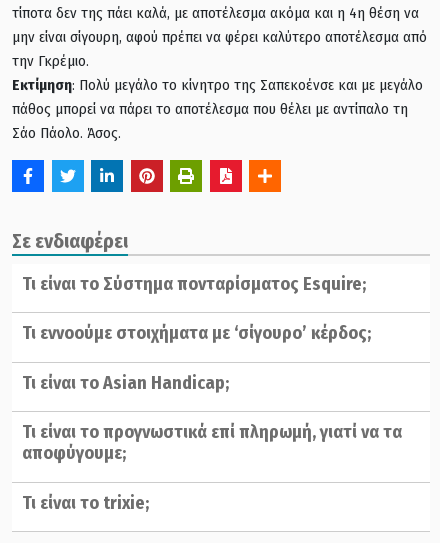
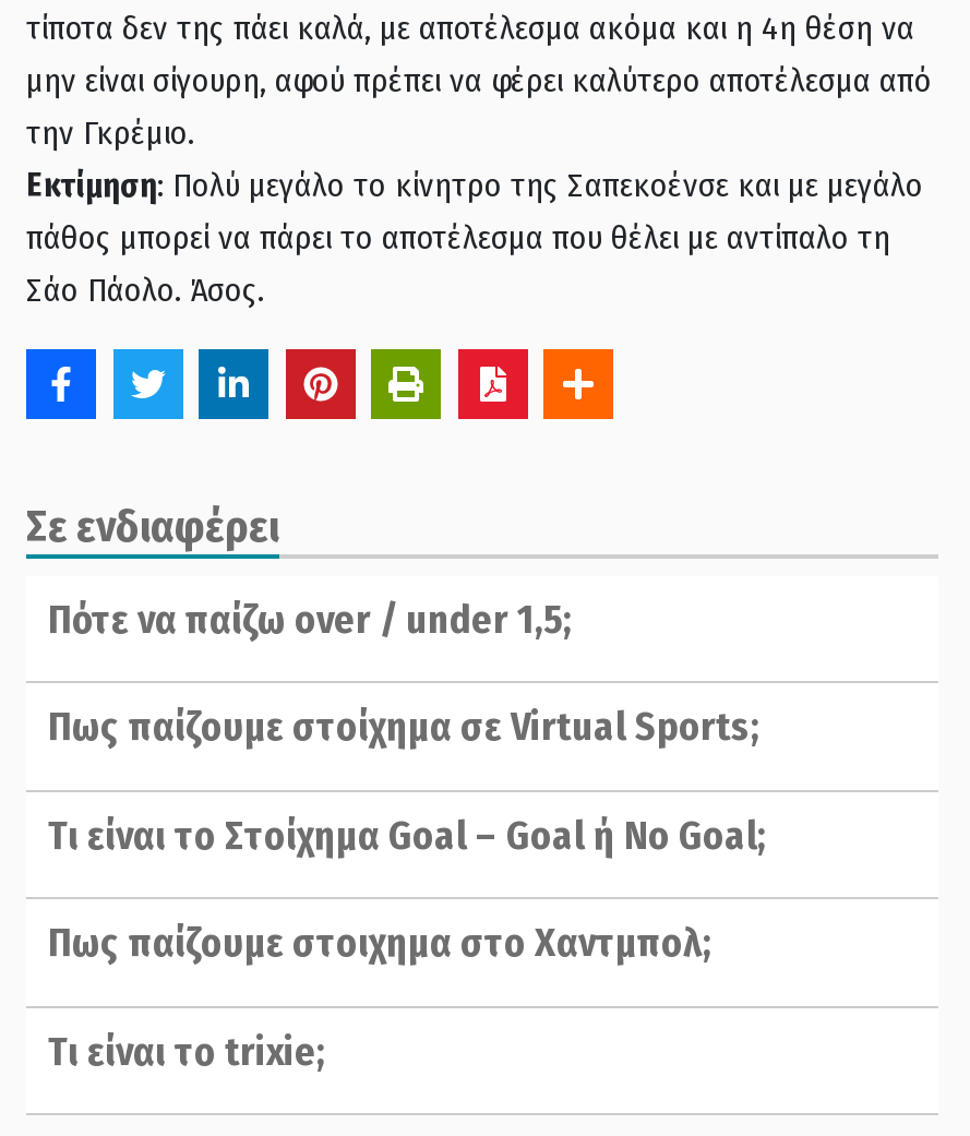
- Τι είναι το Σύστημα πονταρίσματος Esquire;
+ Πότε να παίζω over / under 1,5;

- Τι εννοούμε στοιχήματα με ‘σίγουρο’ κέρδος;
+ Πως παίζουμε στοίχημα σε Virtual Sports;

- Τι είναι το Asian Handicap;
+ Τι είναι το Στοίχημα Goal – Goal ή No Goal;

- Τι είναι το προγνωστικά επί πληρωμή, γιατί να τα
- αποφύγουμε;
+ Πως παίζουμε στοιχημα στο Χαντμπολ;
